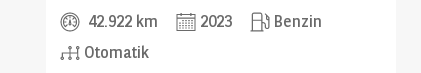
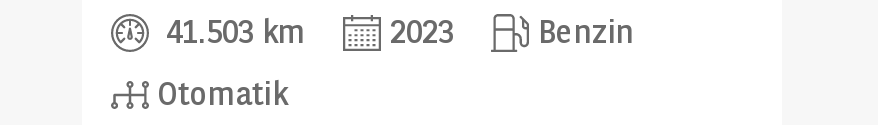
- 42.922 km
+ 41.503 km
